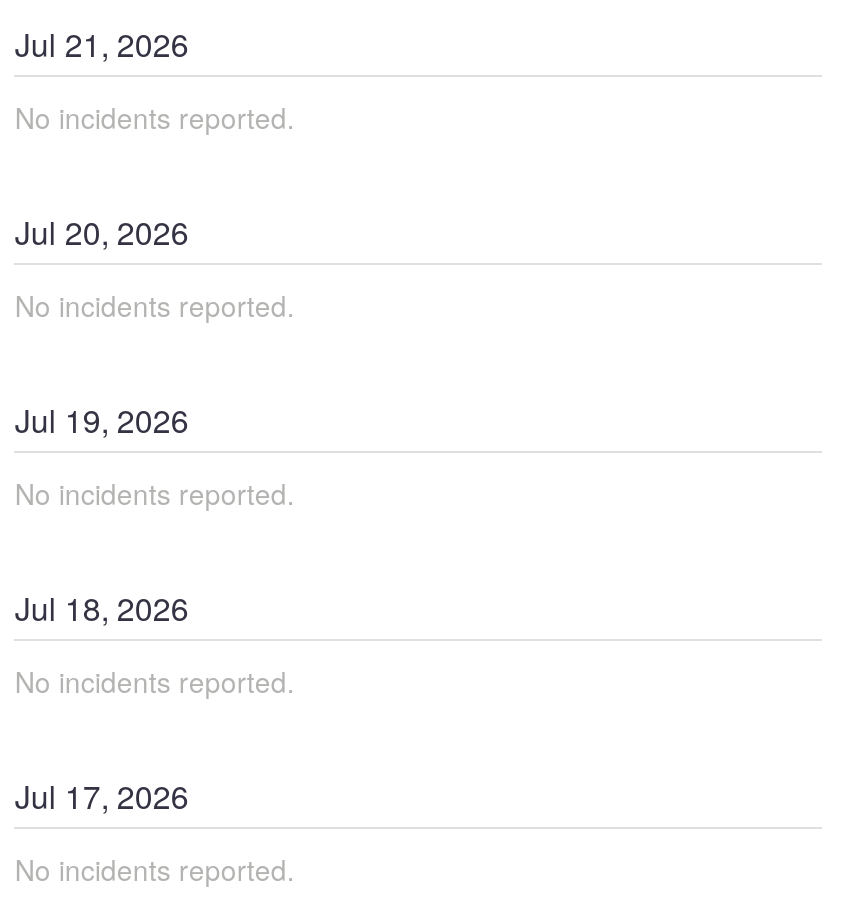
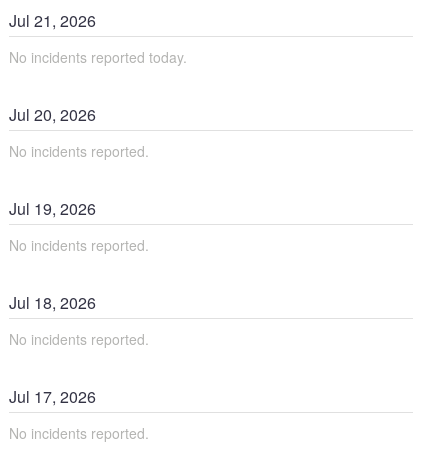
- No incidents reported.
+ No incidents reported today.
